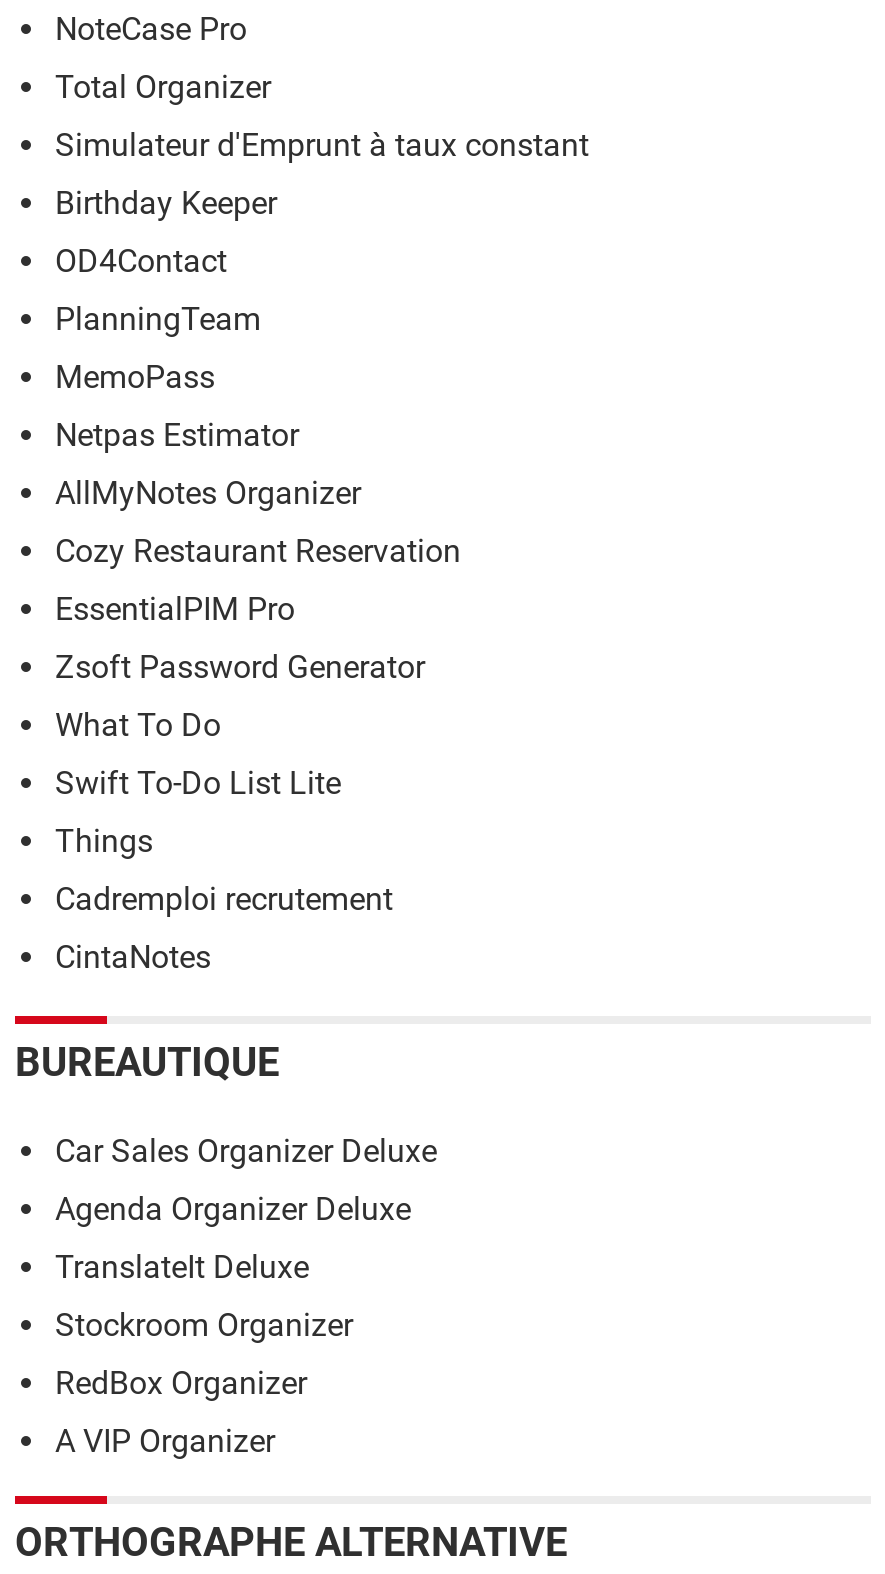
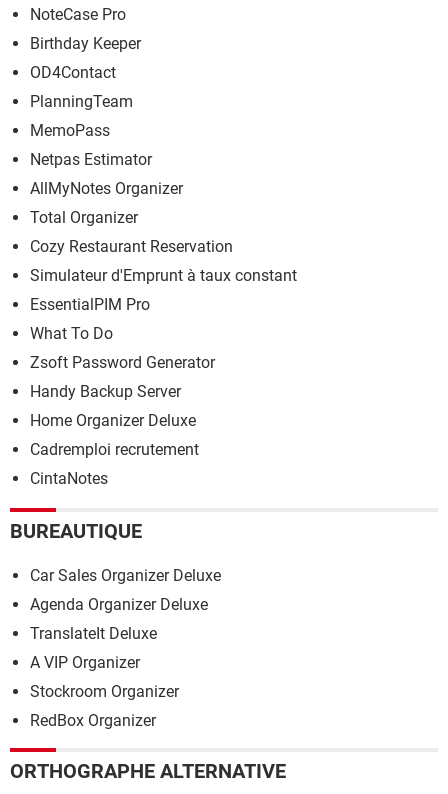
moved down: Total Organizer

moved down: Simulateur d'Emprunt à taux constant

moved up: Birthday Keeper | OD4Contact | PlanningTeam | MemoPass | Netpas Estimator | AllMyNotes Organizer

moved up: Cozy Restaurant Reservation

moved down: Zsoft Password Generator

moved up: What To Do

- Swift To-Do List Lite
- Things
+ Handy Backup Server
+ Home Organizer Deluxe

moved down: Stockroom Organizer | RedBox Organizer

moved up: A VIP Organizer
